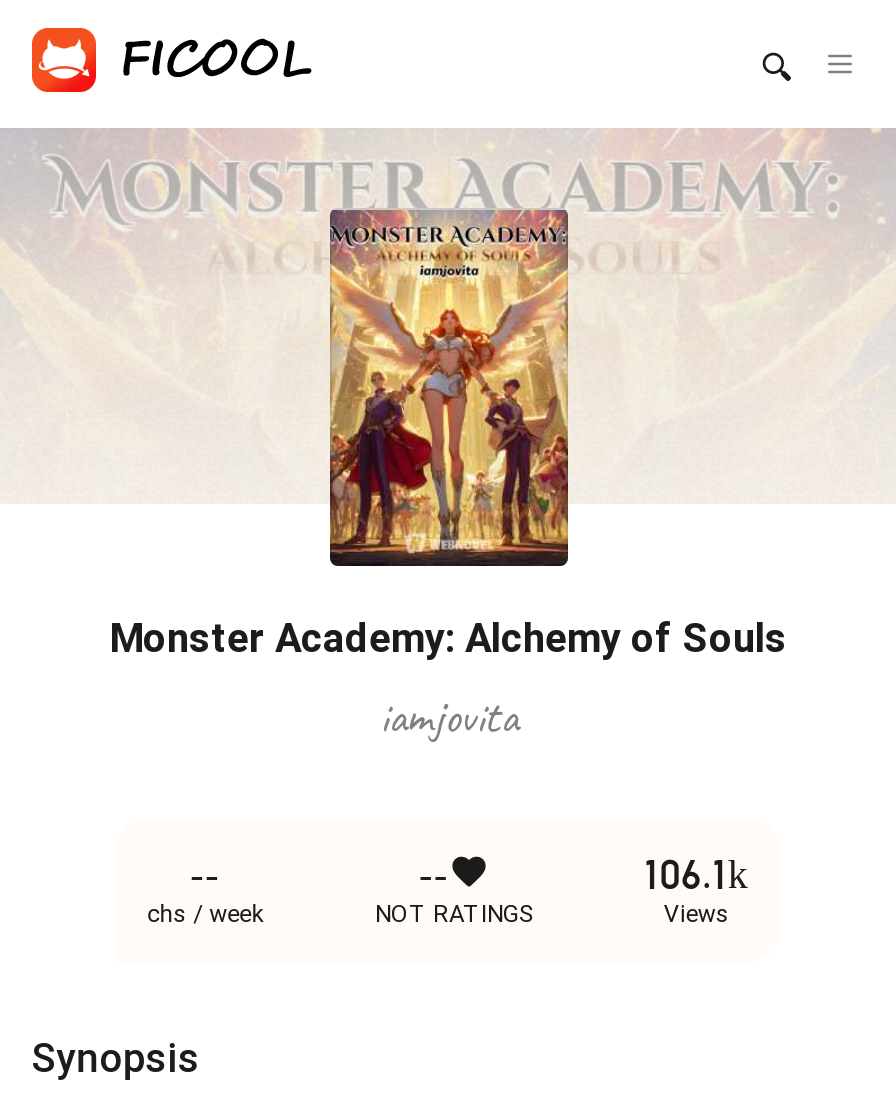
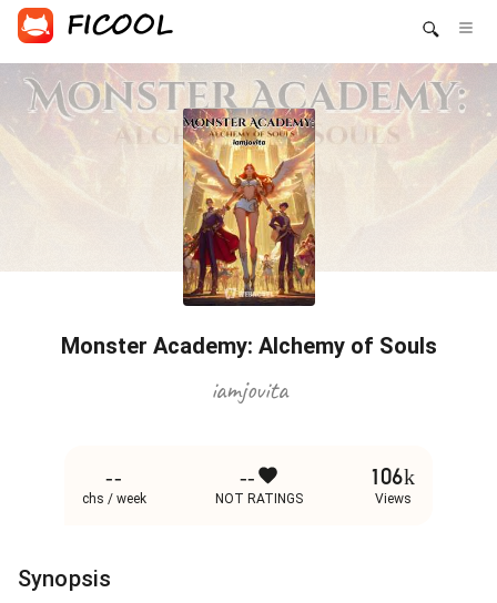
- 106.1k
+ 106k
